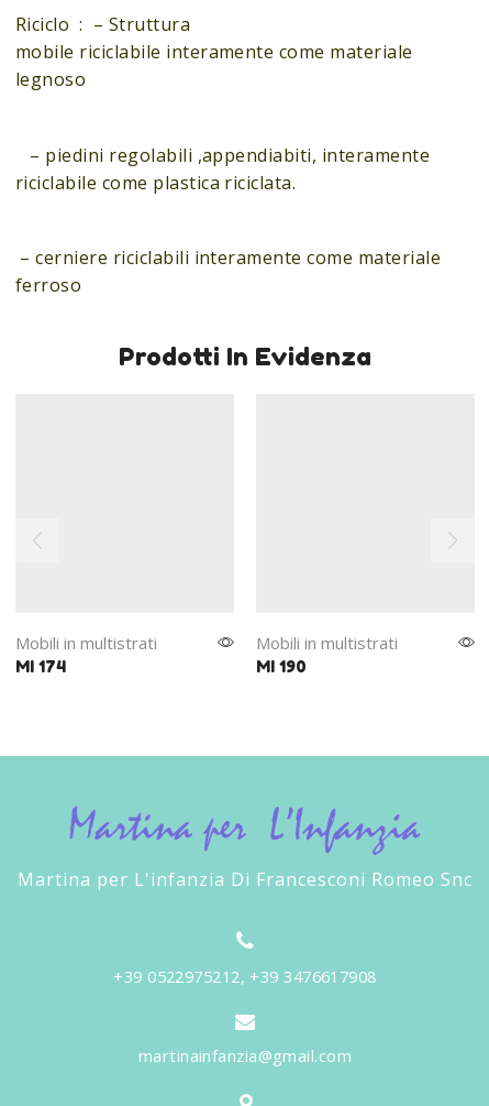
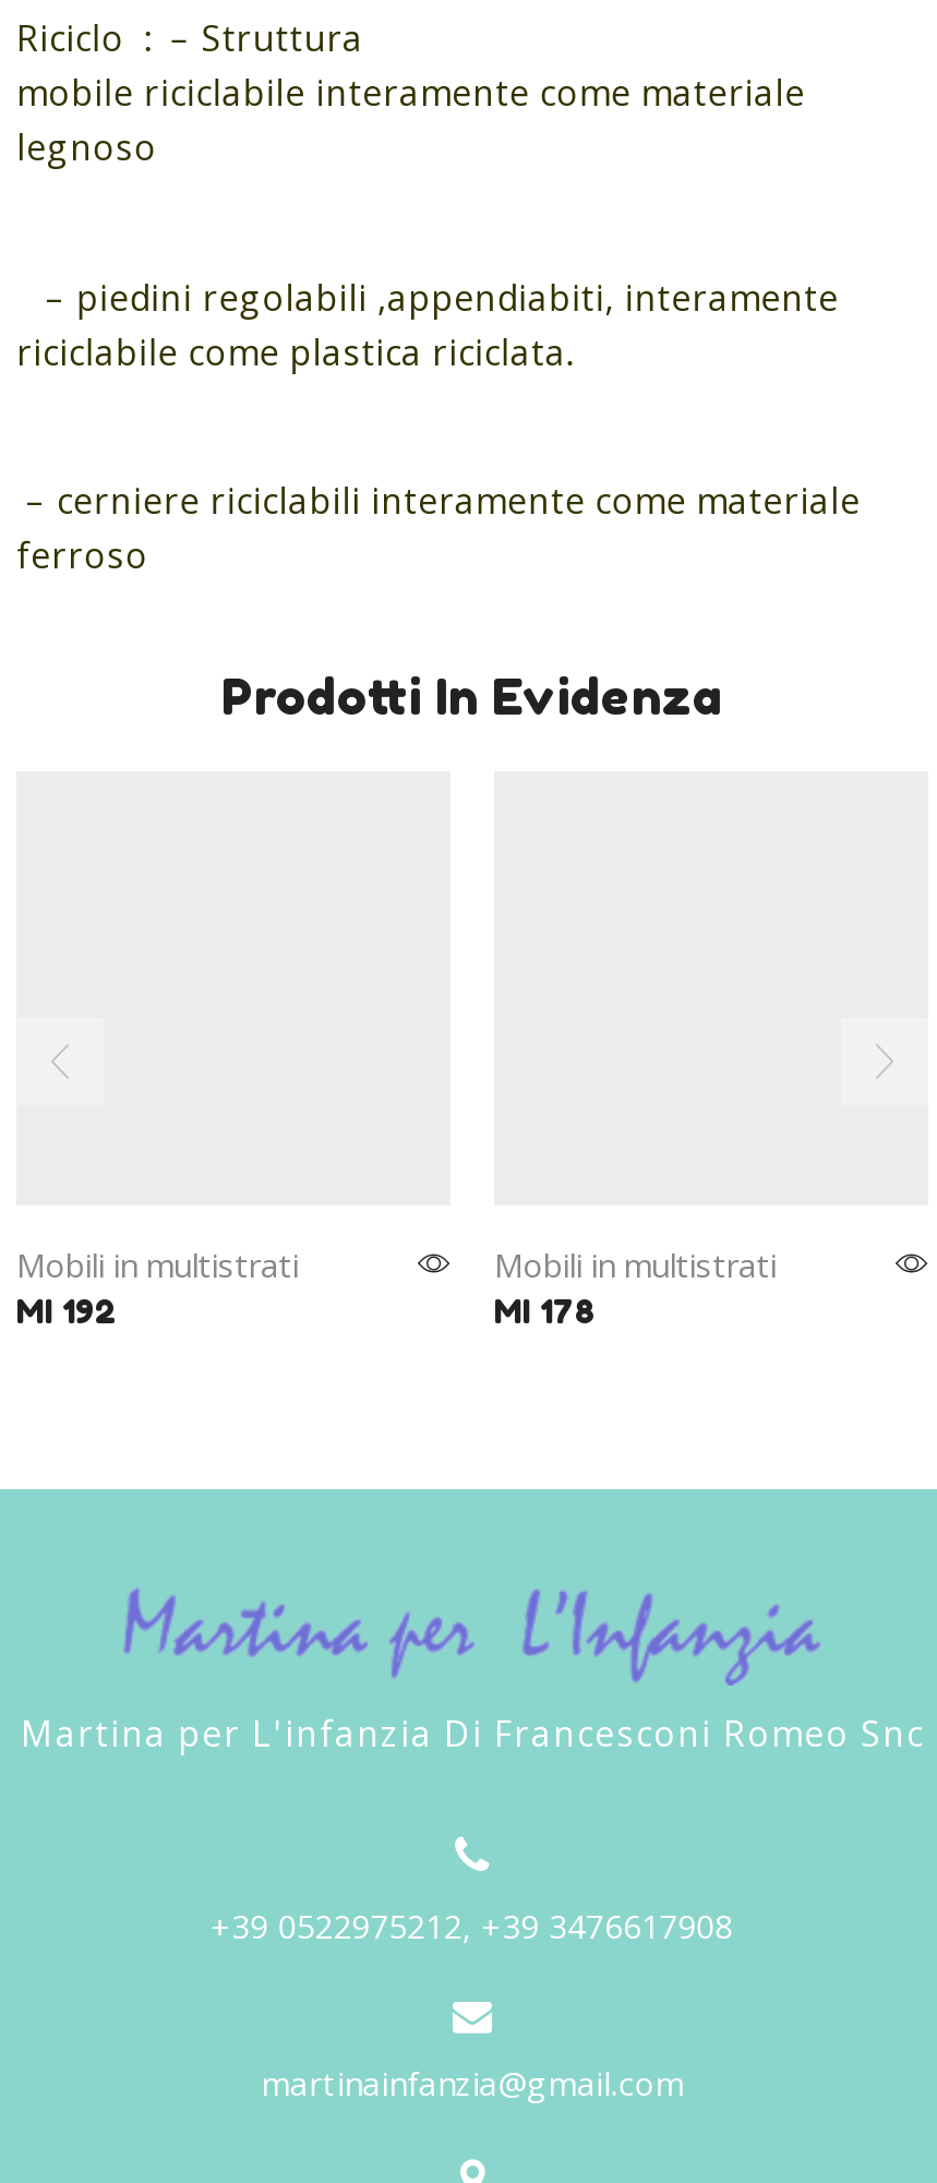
- MI 174
+ MI 192

- MI 190
+ MI 178
